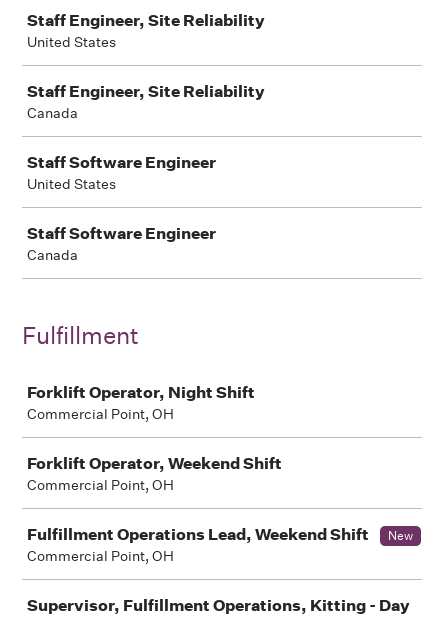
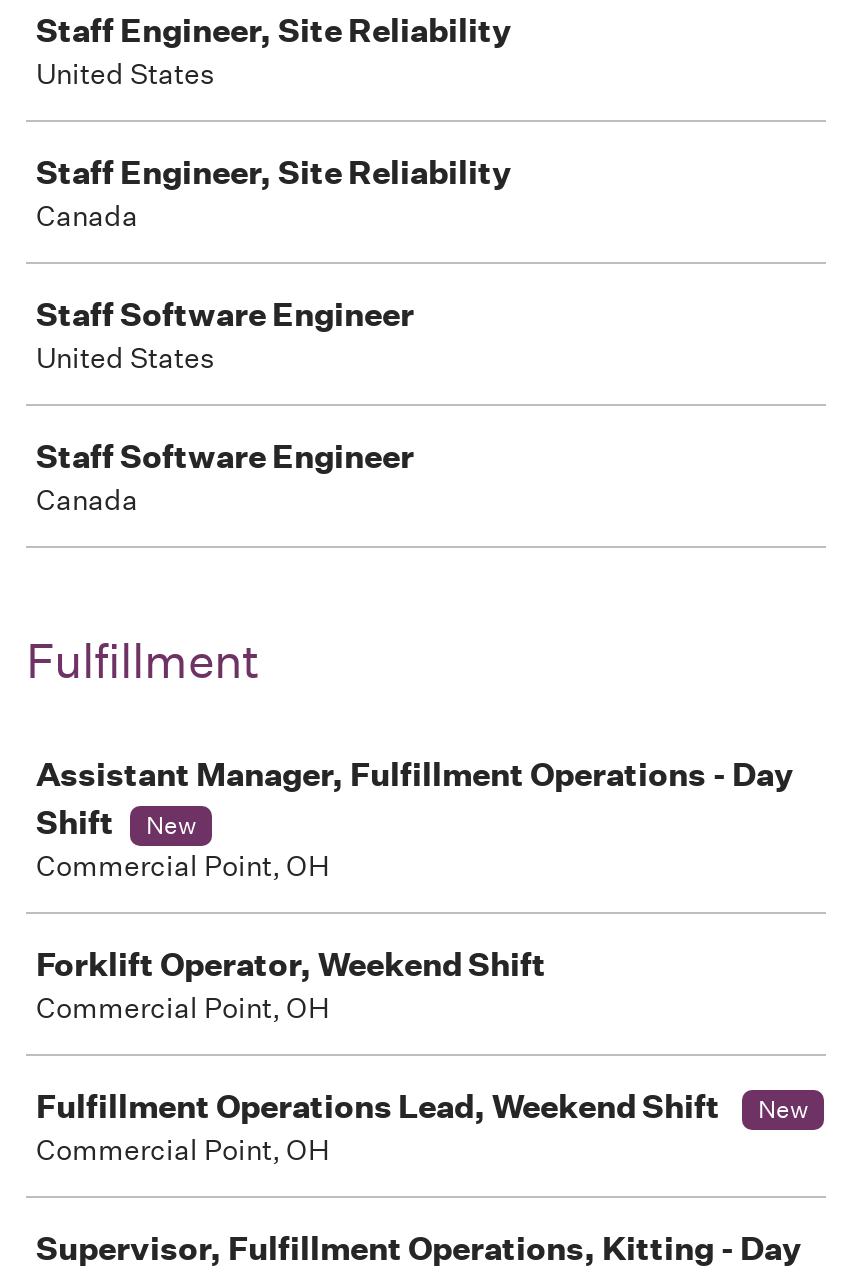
- Forklift Operator, Night Shift
+ Assistant Manager, Fulfillment Operations - Day
+ Shift
+ New
